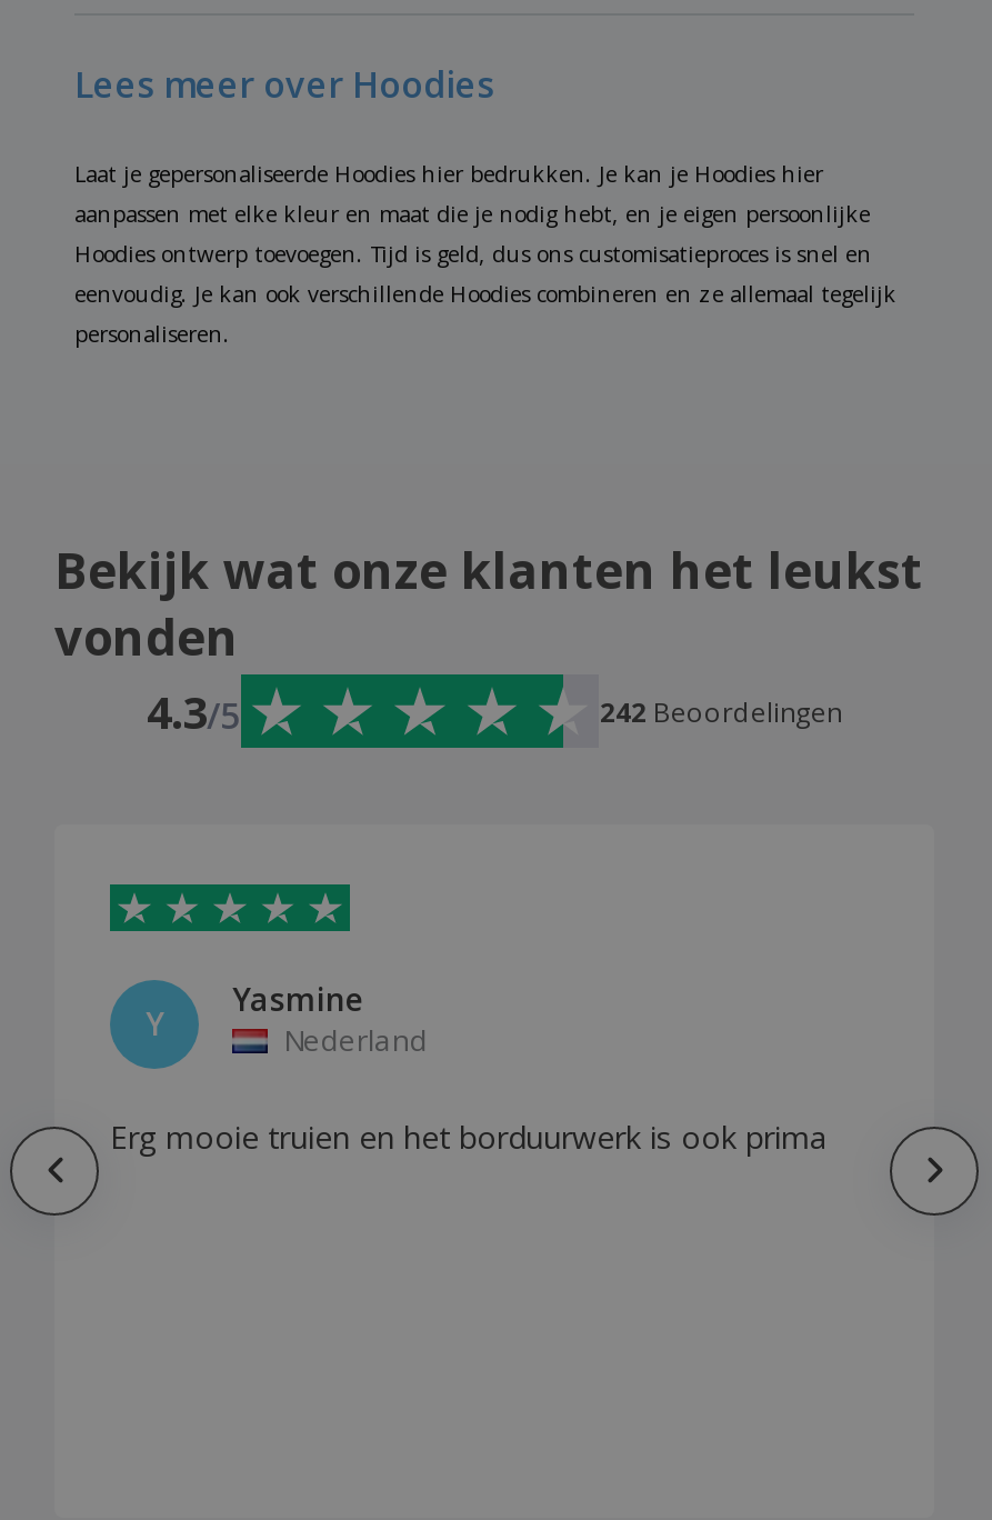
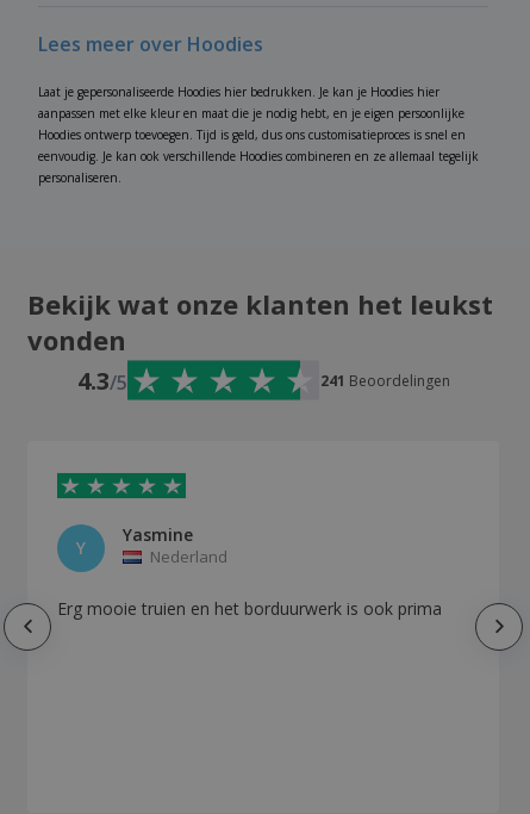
- 242 Beoordelingen
+ 241 Beoordelingen
